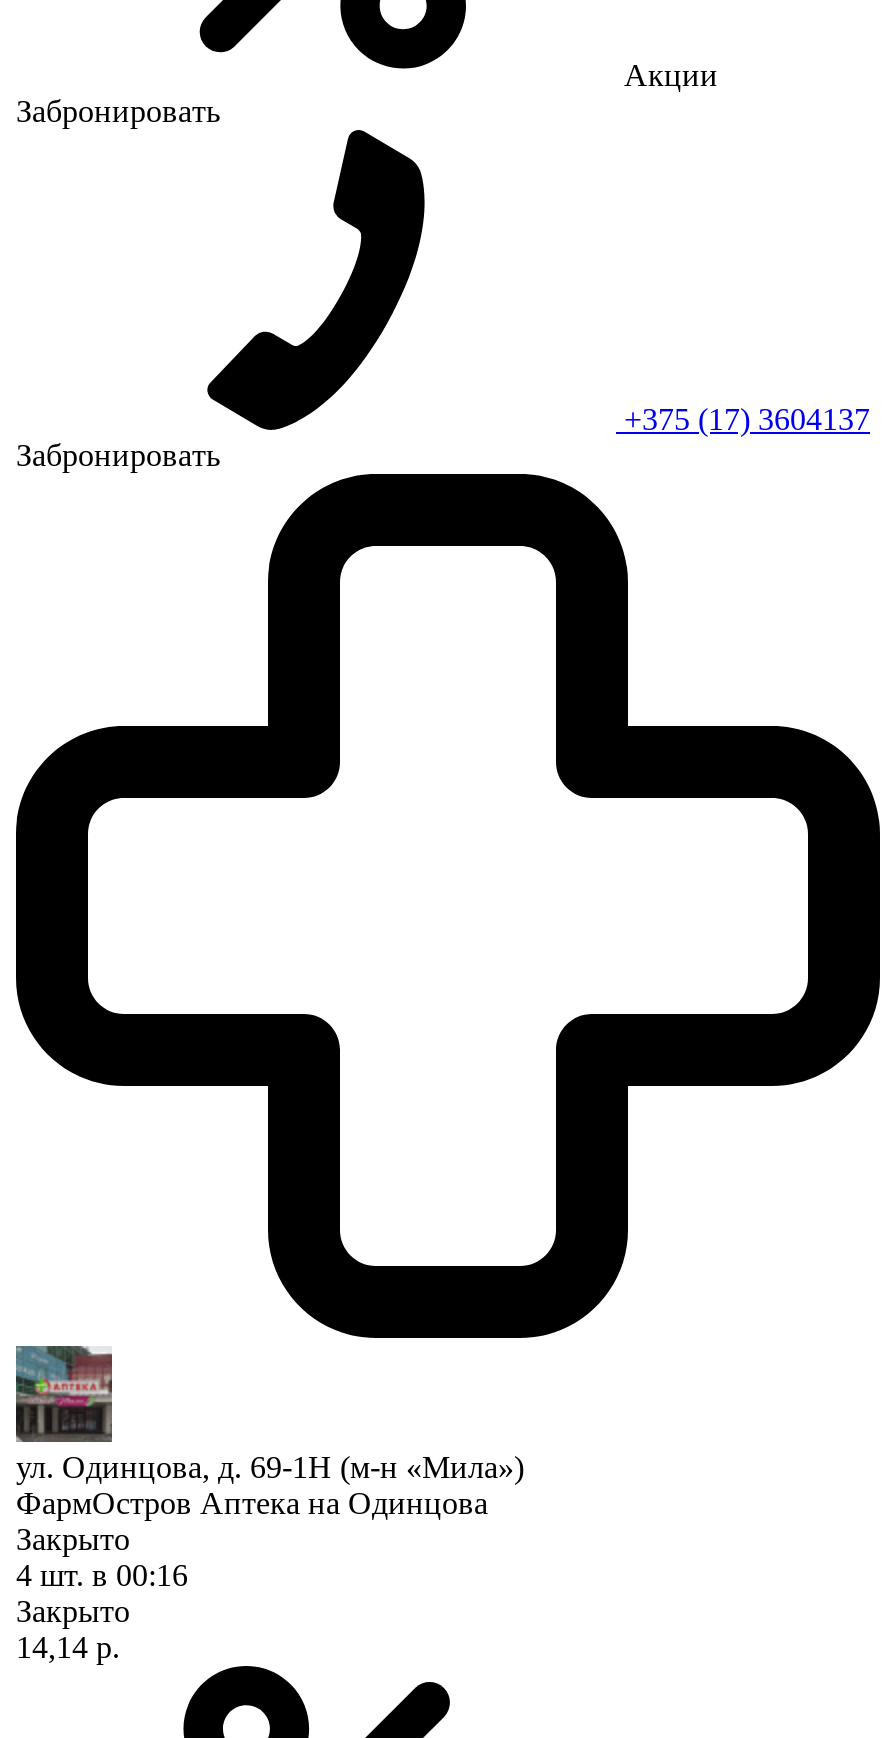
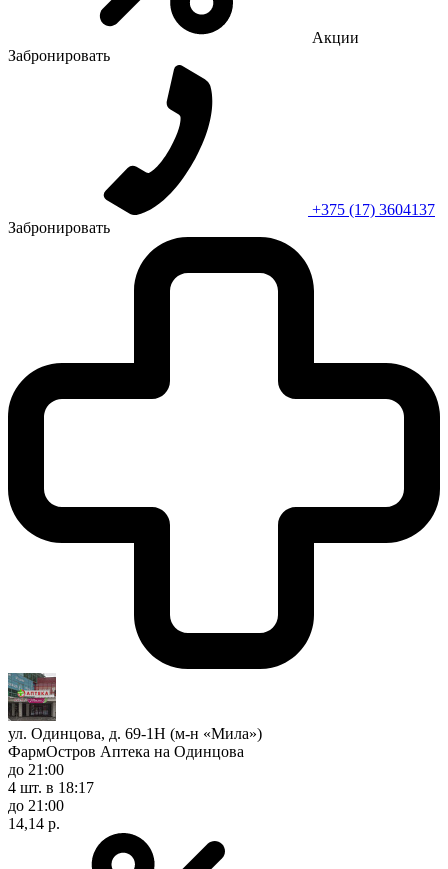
- Закрыто
- 4 шт. в 00:16
- Закрыто
+ до 21:00
+ 4 шт. в 18:17
+ до 21:00
